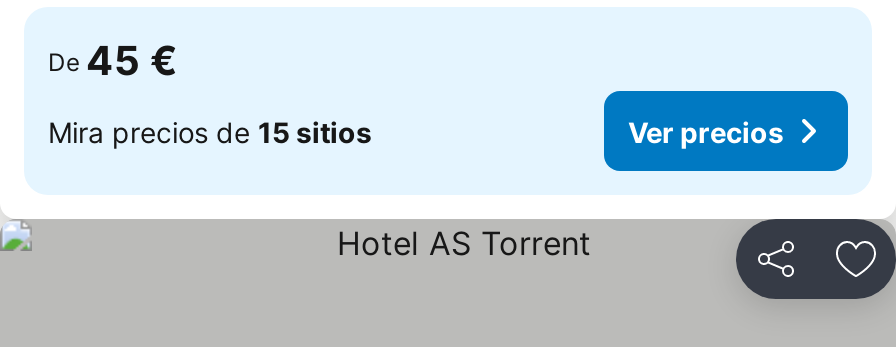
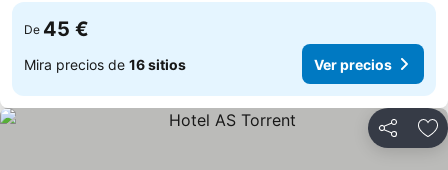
- Mira precios de 15 sitios
+ Mira precios de 16 sitios
